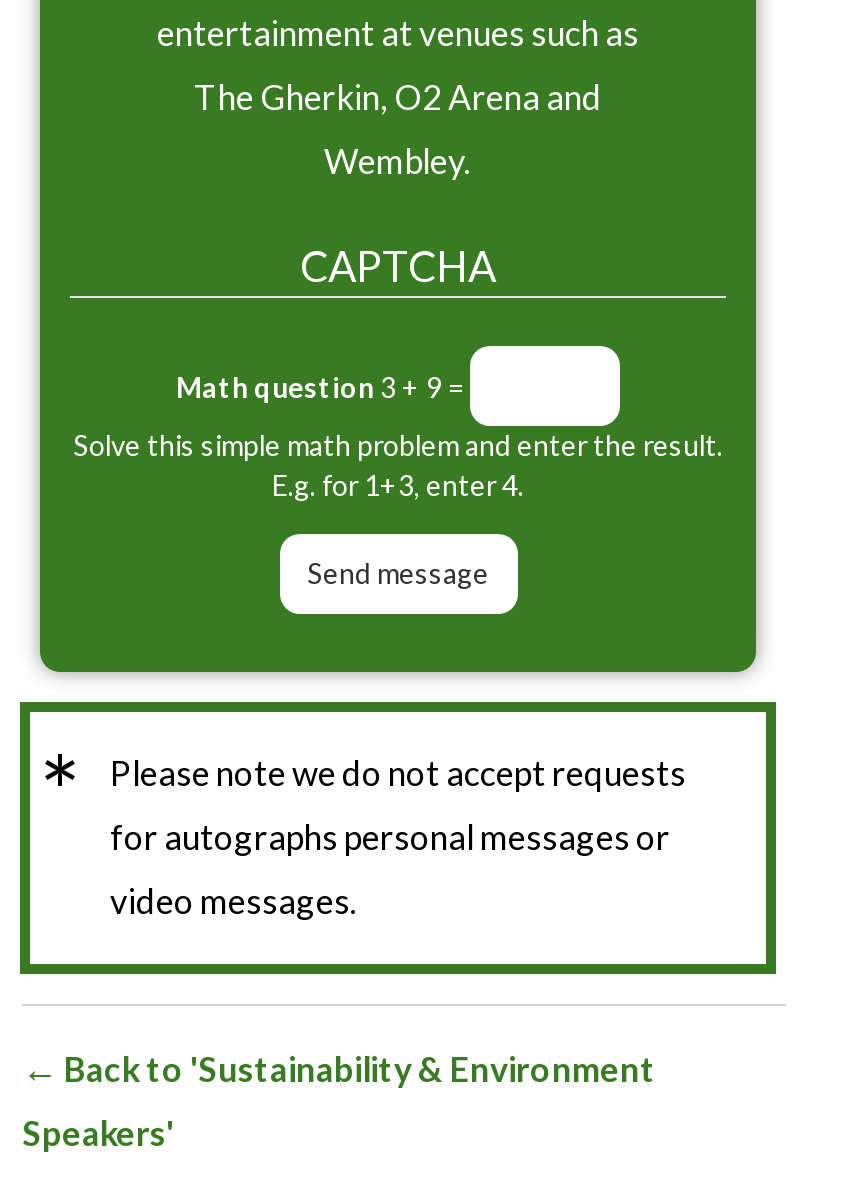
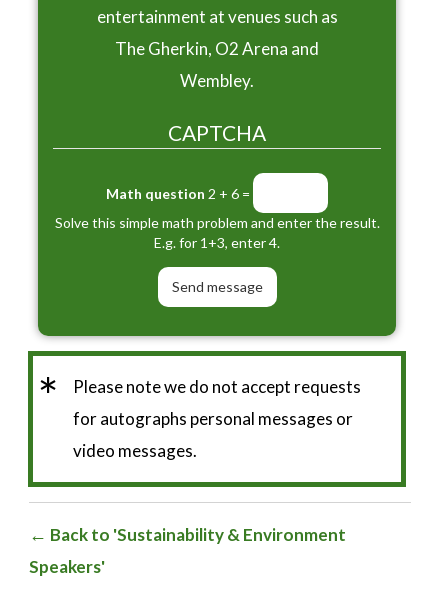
- Math question 3 + 9 =
+ Math question 2 + 6 =
